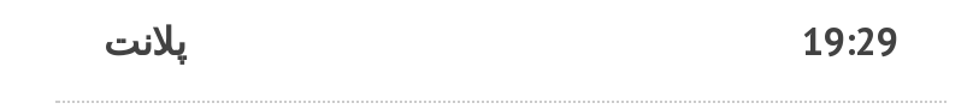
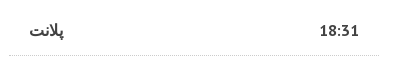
- 19:29
+ 18:31
